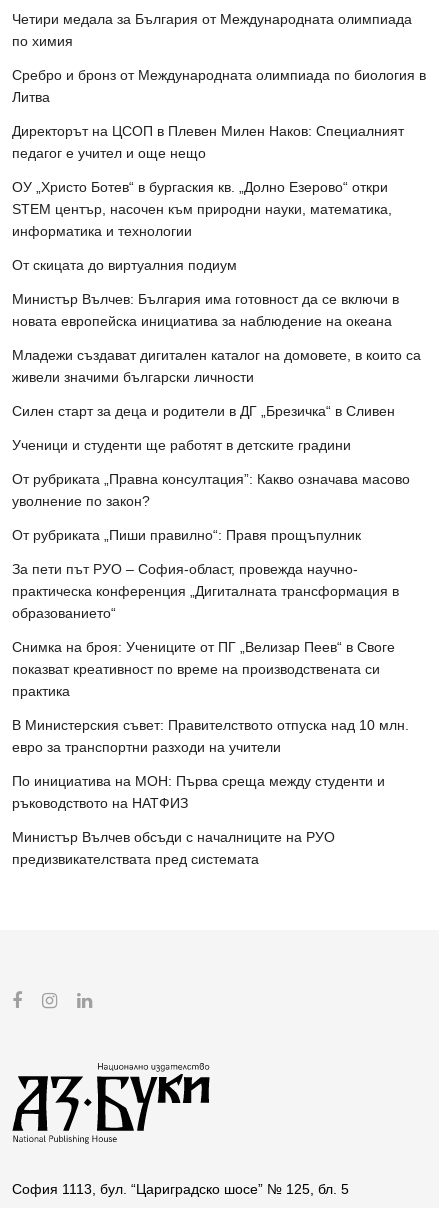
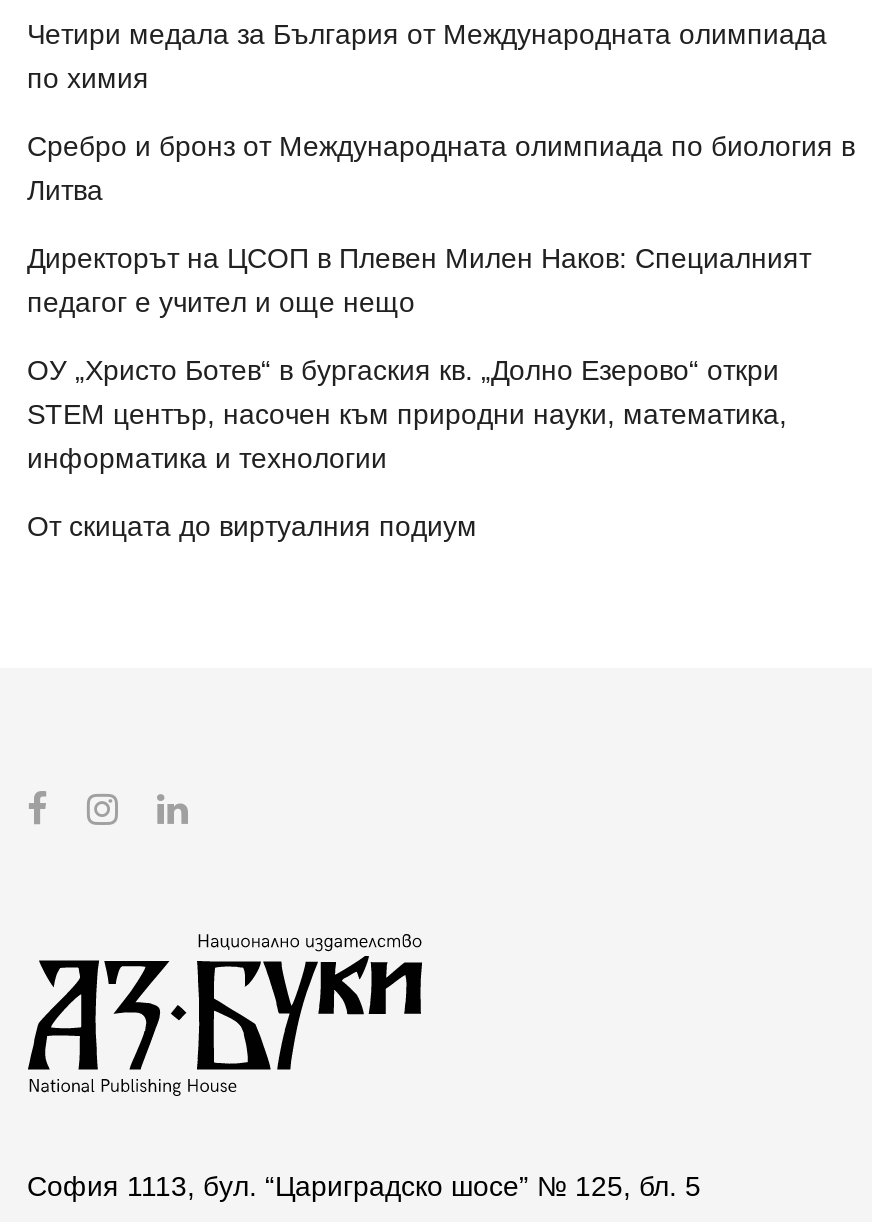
- Министър Вълчев: България има готовност да се включи в
- новата европейска инициатива за наблюдение на океана
- Младежи създават дигитален каталог на домовете, в които са
- живели значими български личности
- Силен старт за деца и родители в ДГ „Брезичка“ в Сливен
- Ученици и студенти ще работят в детските градини
- От рубриката „Правна консултация”: Какво означава масово
- уволнение по закон?
- От рубриката „Пиши правилно“: Правя прощъпулник
- За пети път РУО – София-област, провежда научно-
- практическа конференция „Дигиталната трансформация в
- образованието“
- Снимка на броя: Учениците от ПГ „Велизар Пеев“ в Своге
- показват креативност по време на производствената си
- практика
- В Министерския съвет: Правителството отпуска над 10 млн.
- евро за транспортни разходи на учители
- По инициатива на МОН: Първа среща между студенти и
- ръководството на НАТФИЗ
- Министър Вълчев обсъди с началниците на РУО
- предизвикателствата пред системата
